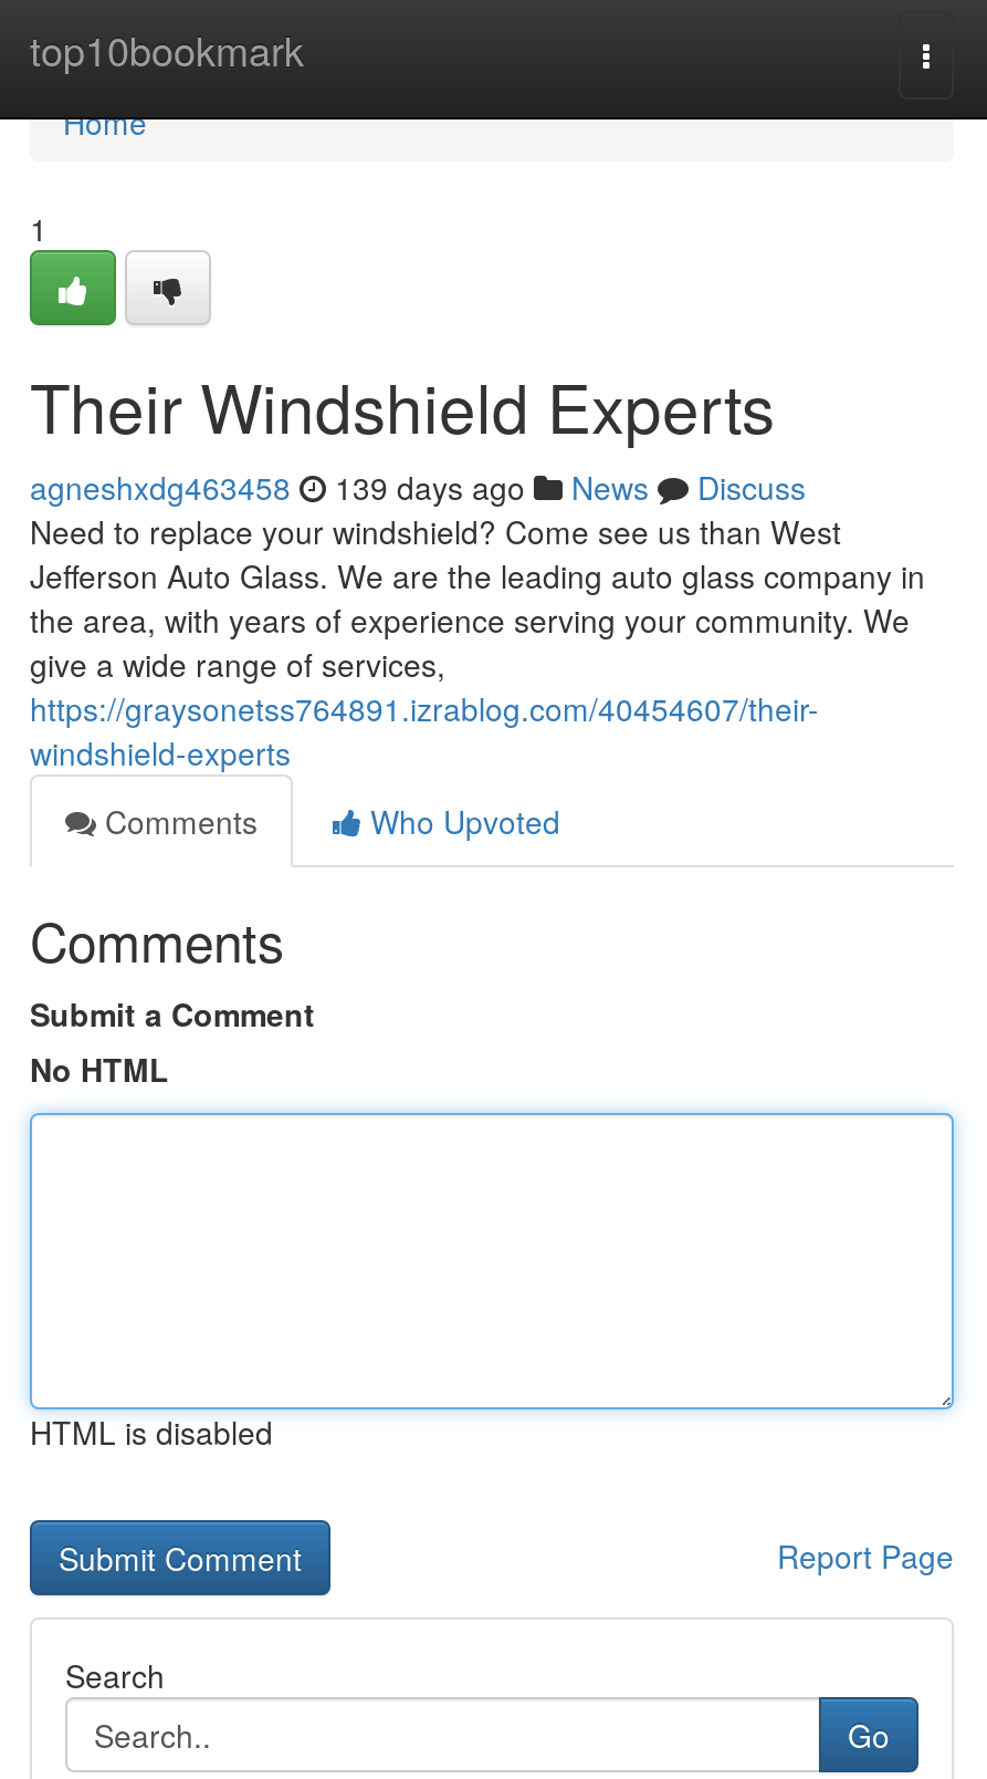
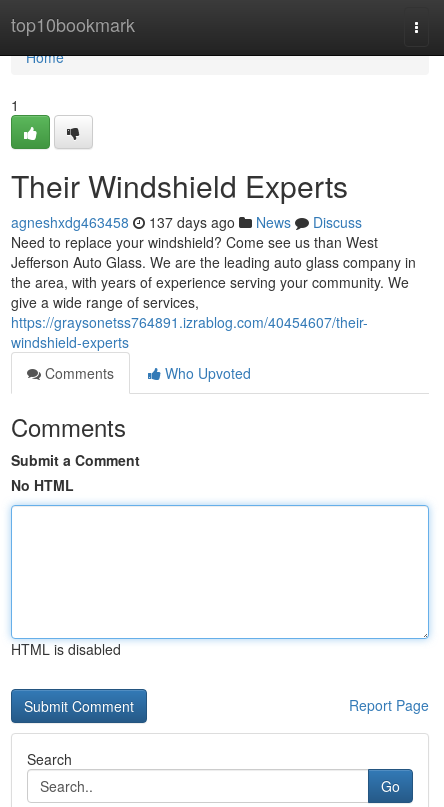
- agneshxdg463458 139 days ago News Discuss
+ agneshxdg463458 137 days ago News Discuss
